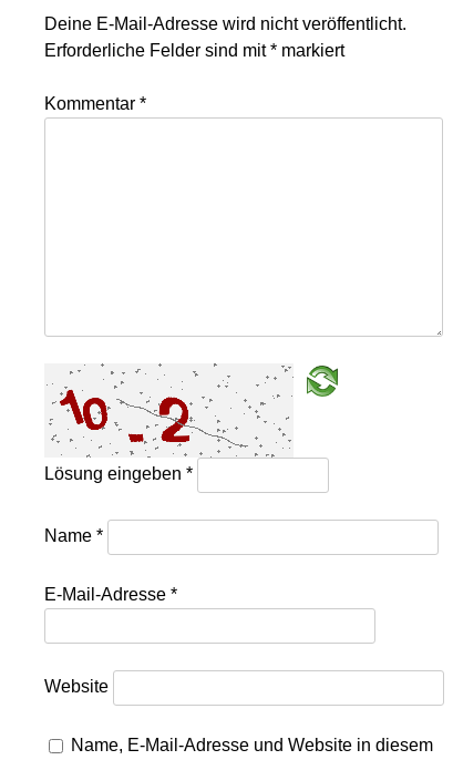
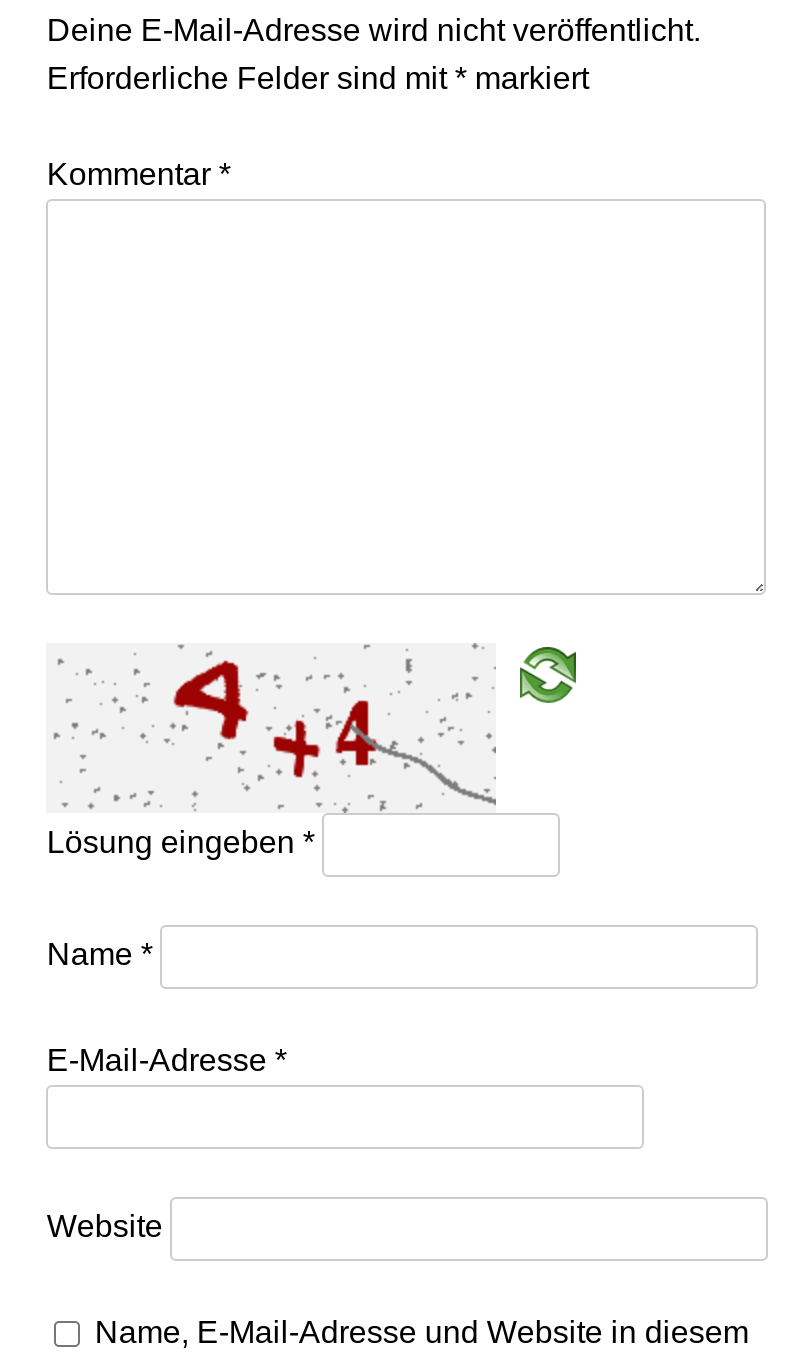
- [image]
+ [image]
